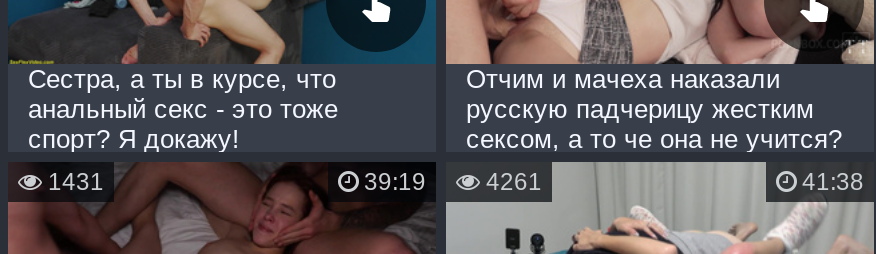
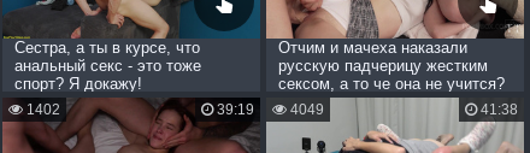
- 1431
+ 1402

- 39:19 4261
+ 39:19 4049
